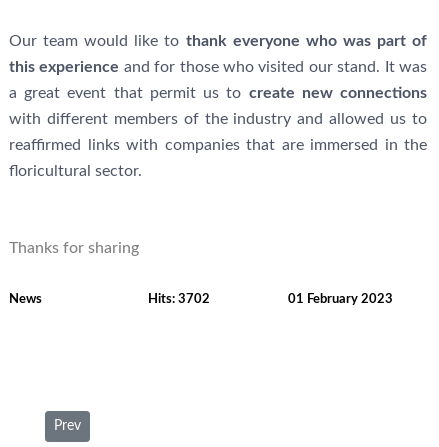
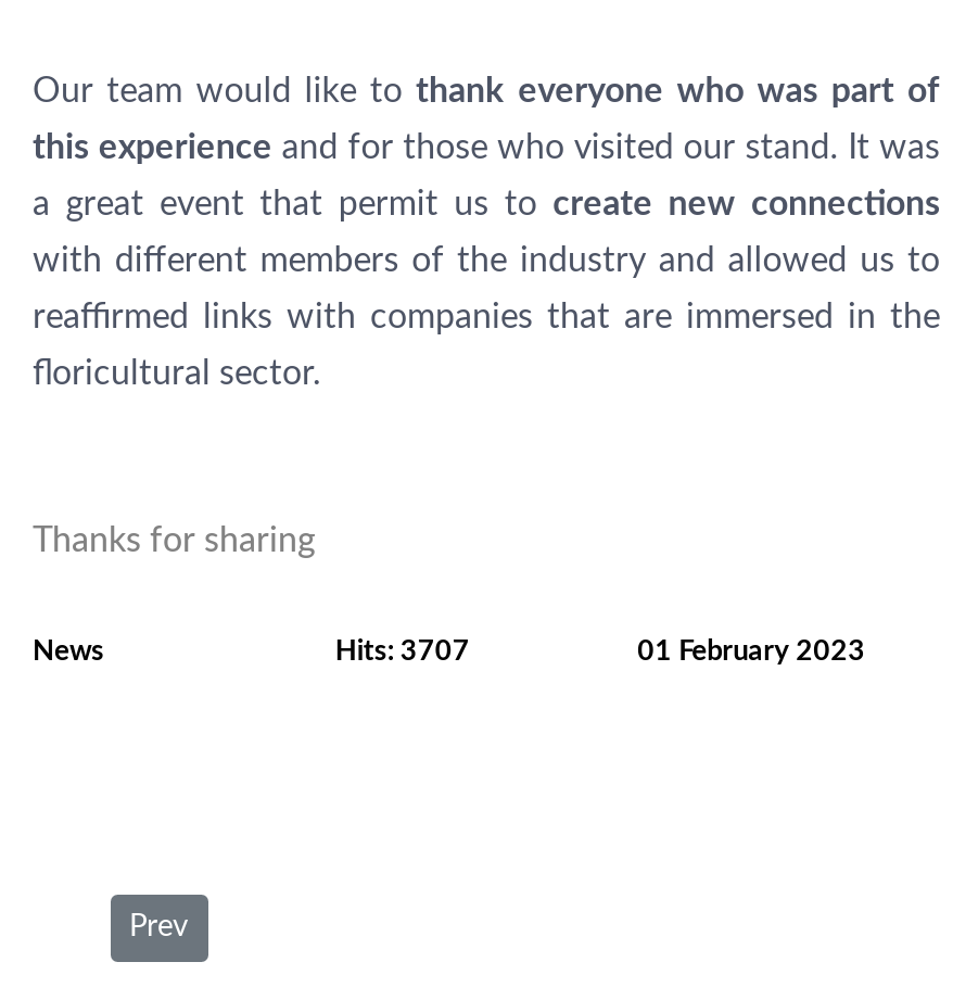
- Hits: 3702
+ Hits: 3707
